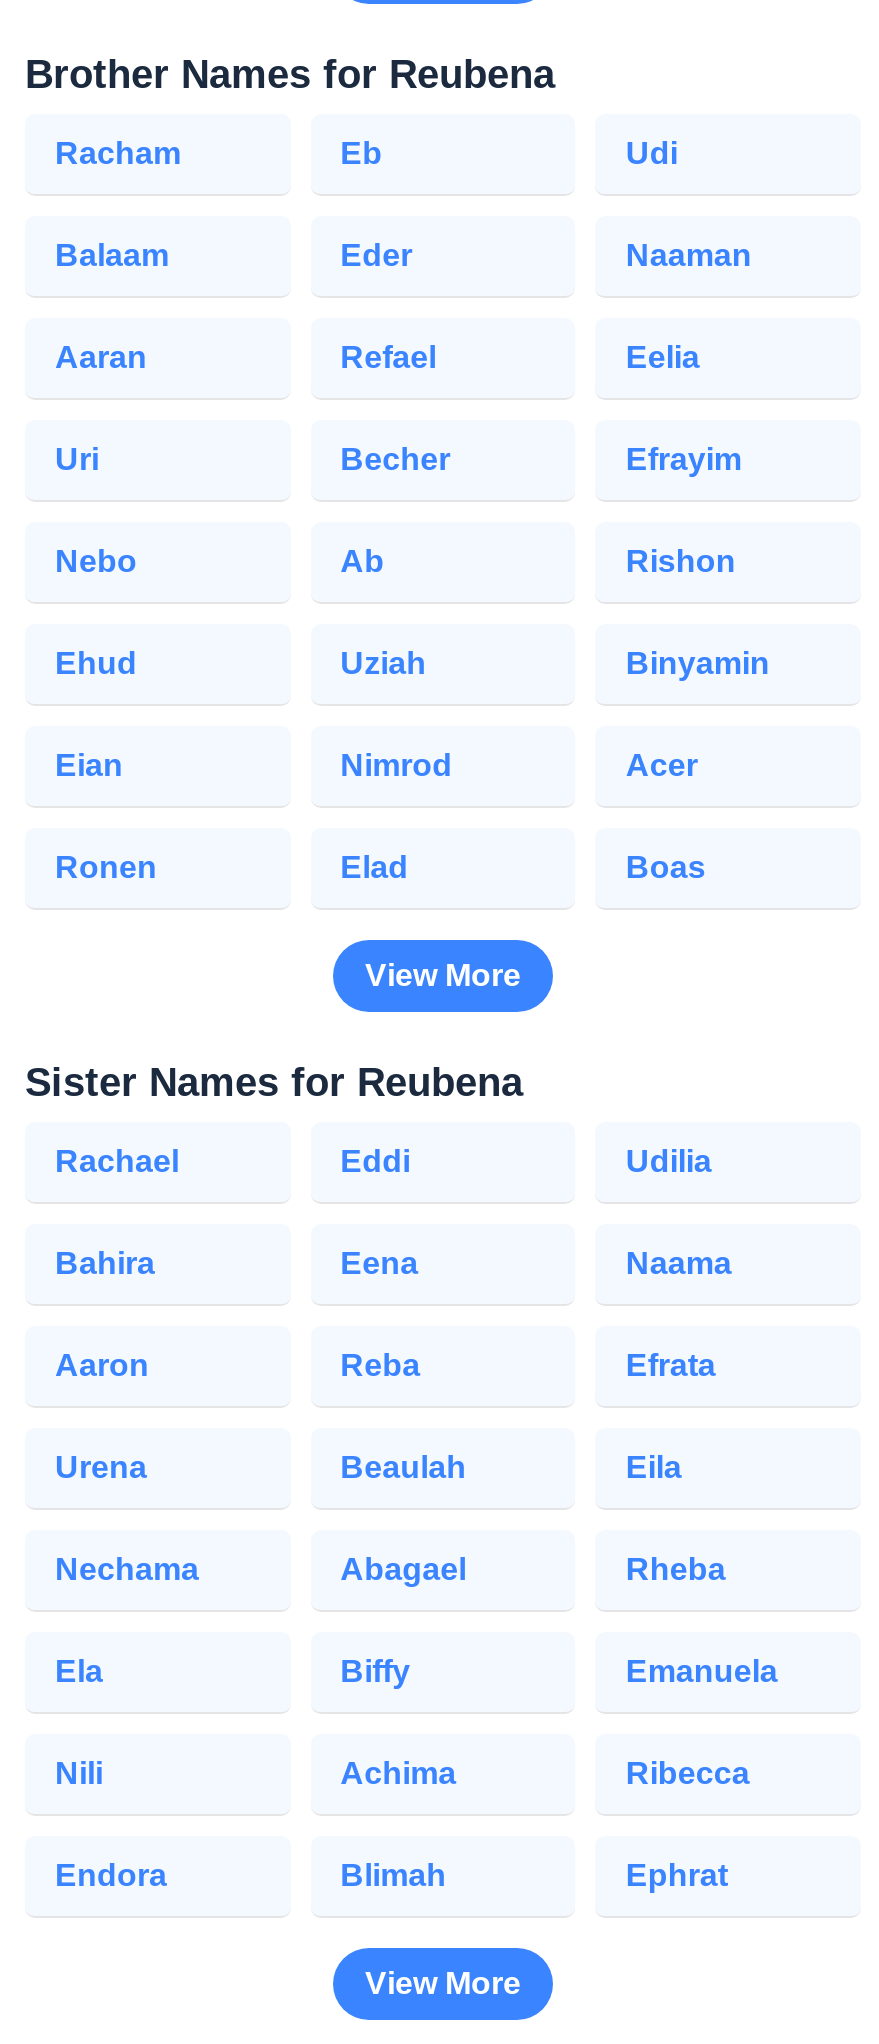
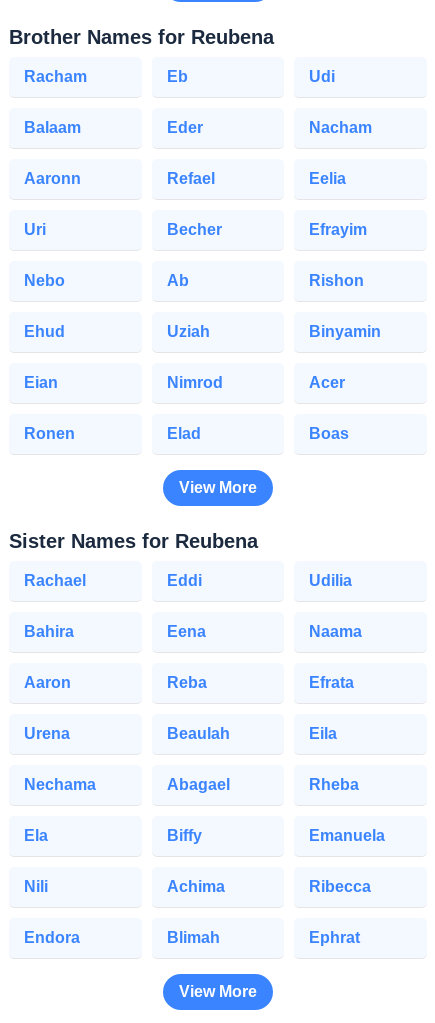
- Naaman
+ Nacham

- Aaran
+ Aaronn
